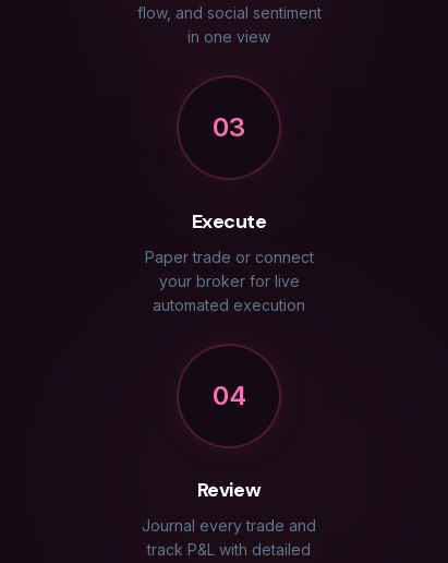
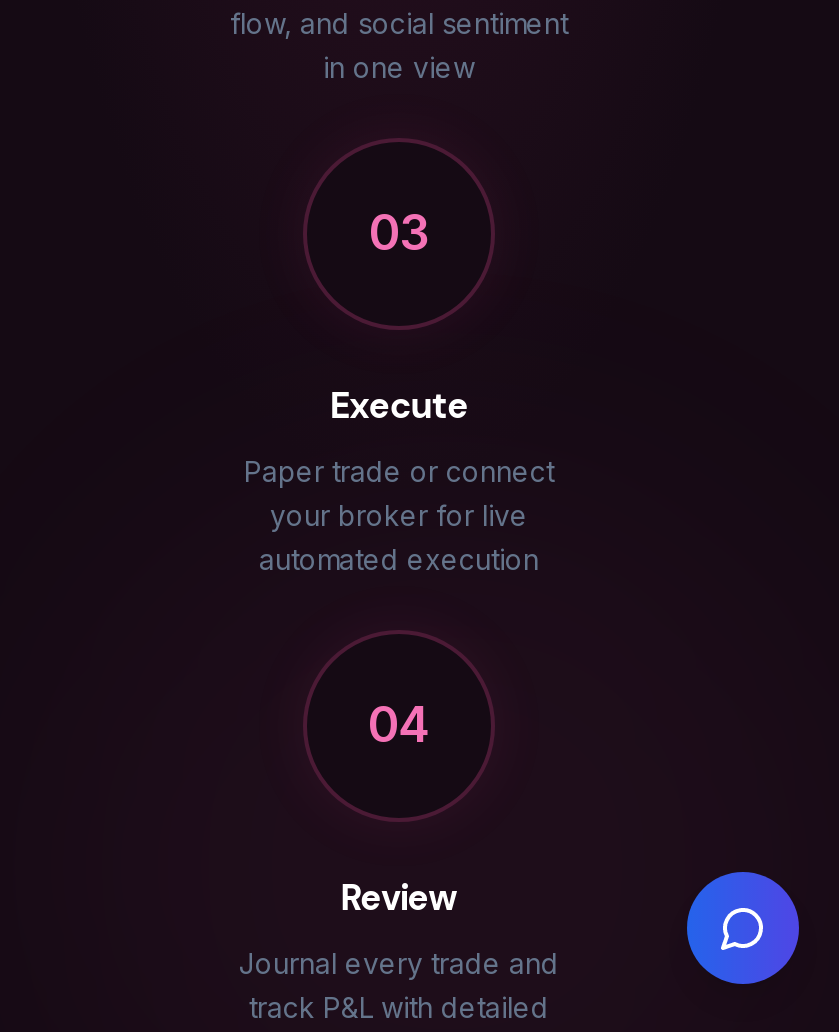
+ [image]
